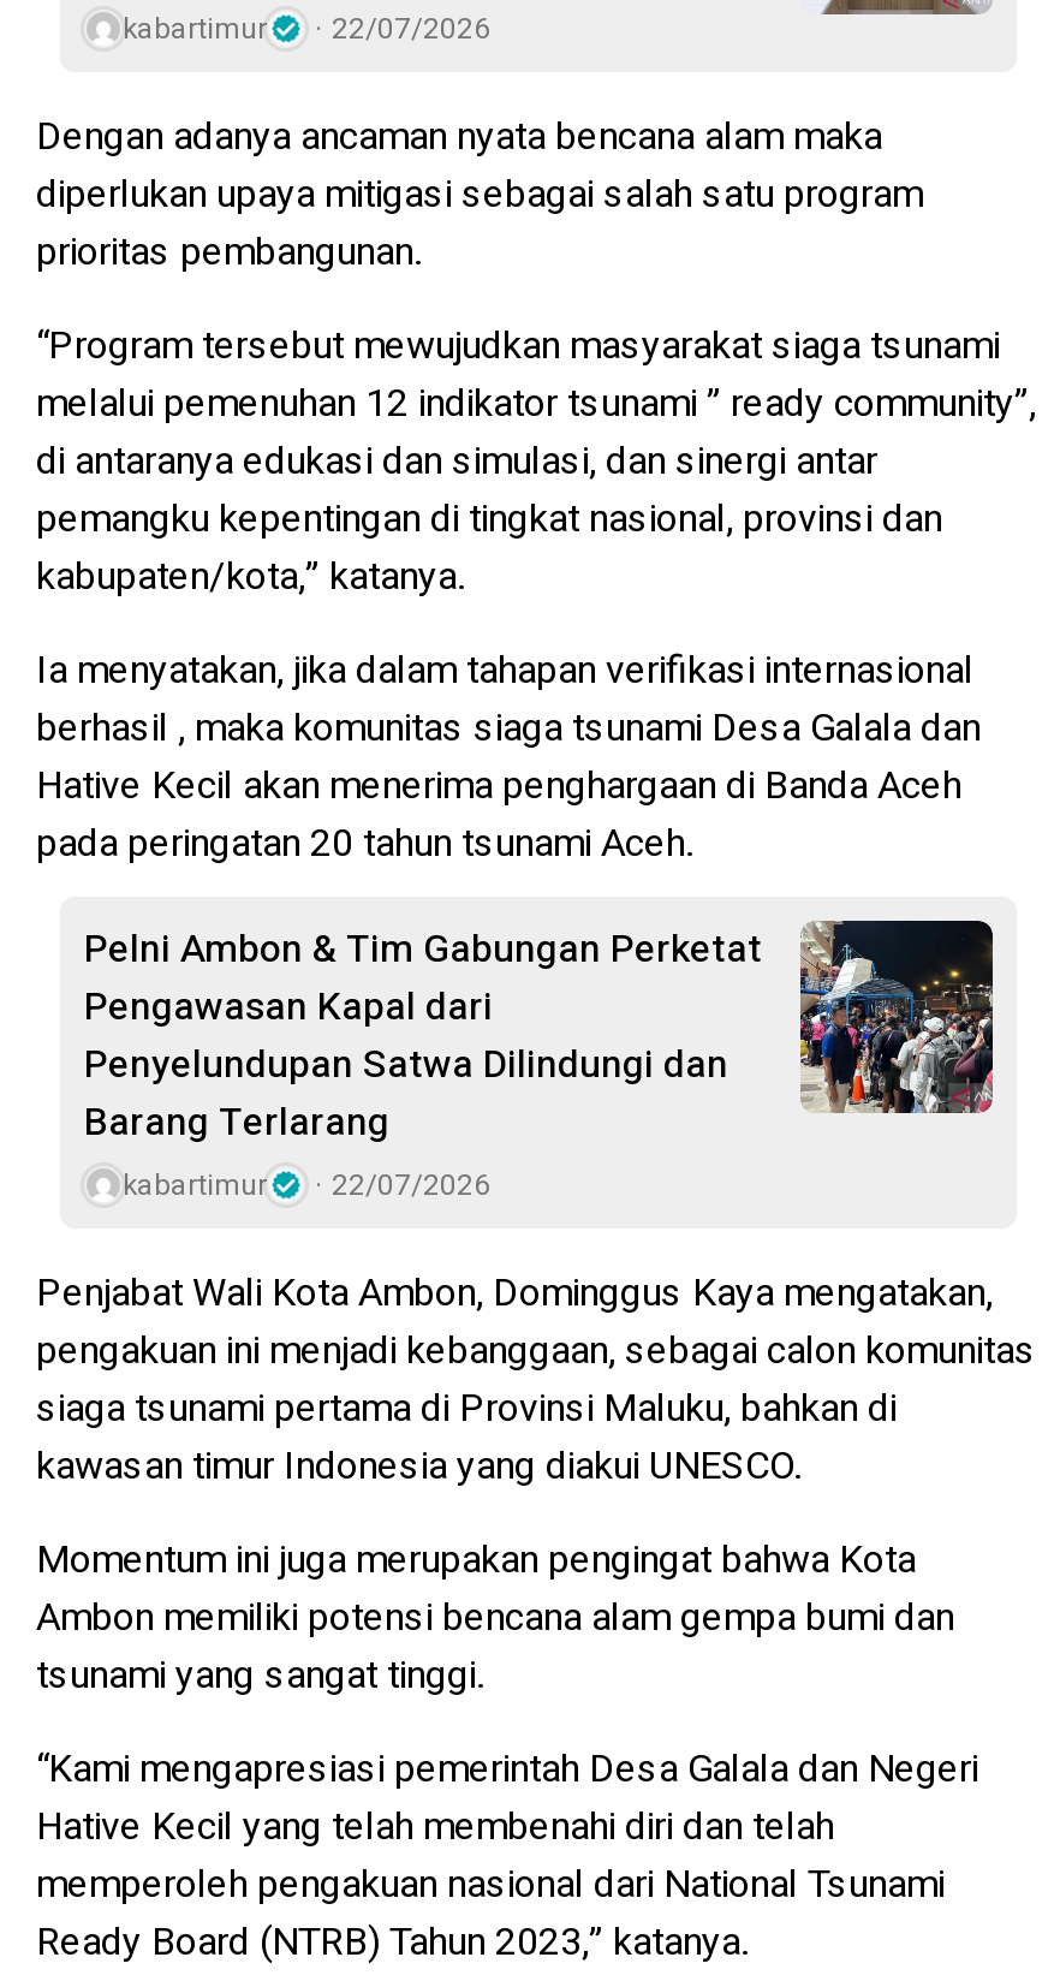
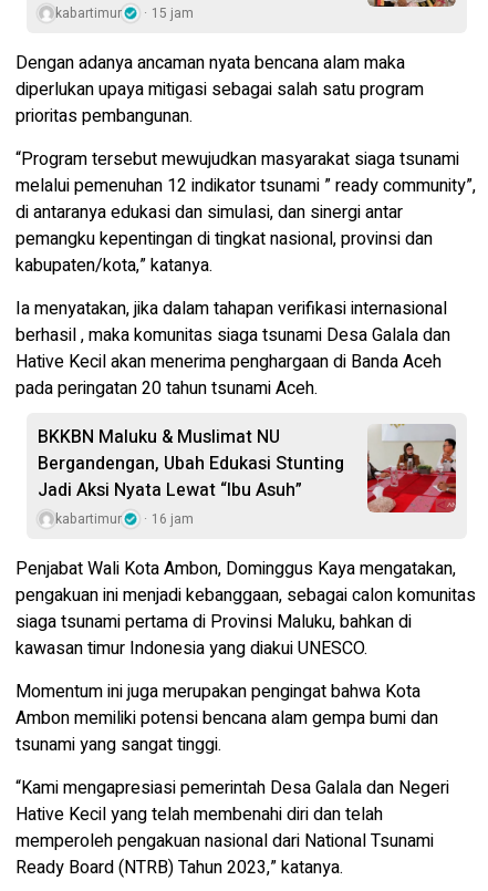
- kabartimur 22/07/2026
+ kabartimur 15 jam

- [image]
- Pelni Ambon & Tim Gabungan Perketat
- Pengawasan Kapal dari
- Penyelundupan Satwa Dilindungi dan
- Barang Terlarang
+ [image]
+ BKKBN Maluku & Muslimat NU
+ Bergandengan, Ubah Edukasi Stunting
+ Jadi Aksi Nyata Lewat “Ibu Asuh”

- kabartimur 22/07/2026
+ kabartimur 16 jam
